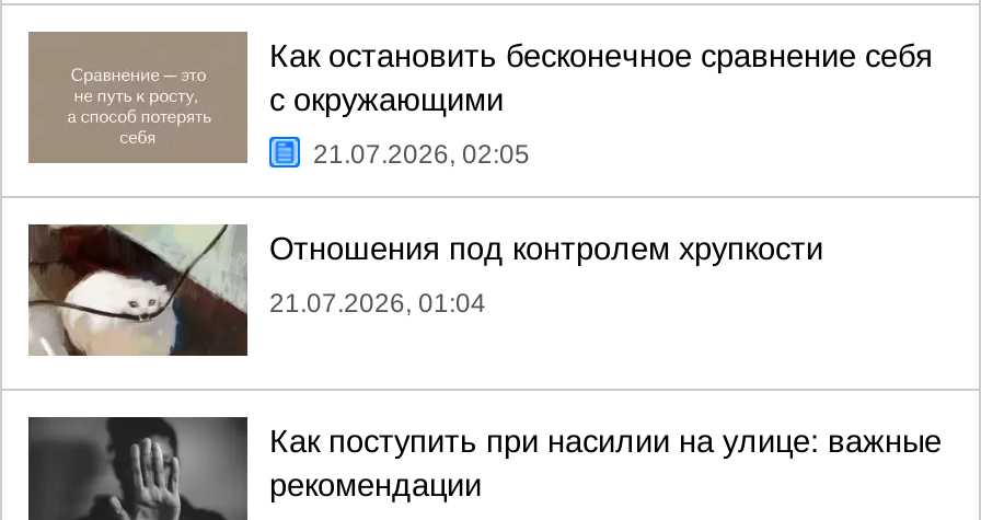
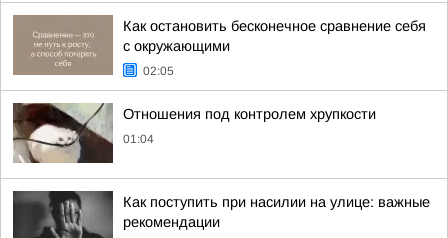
- 21.07.2026, 02:05
+ 02:05

- 21.07.2026, 01:04
+ 01:04
